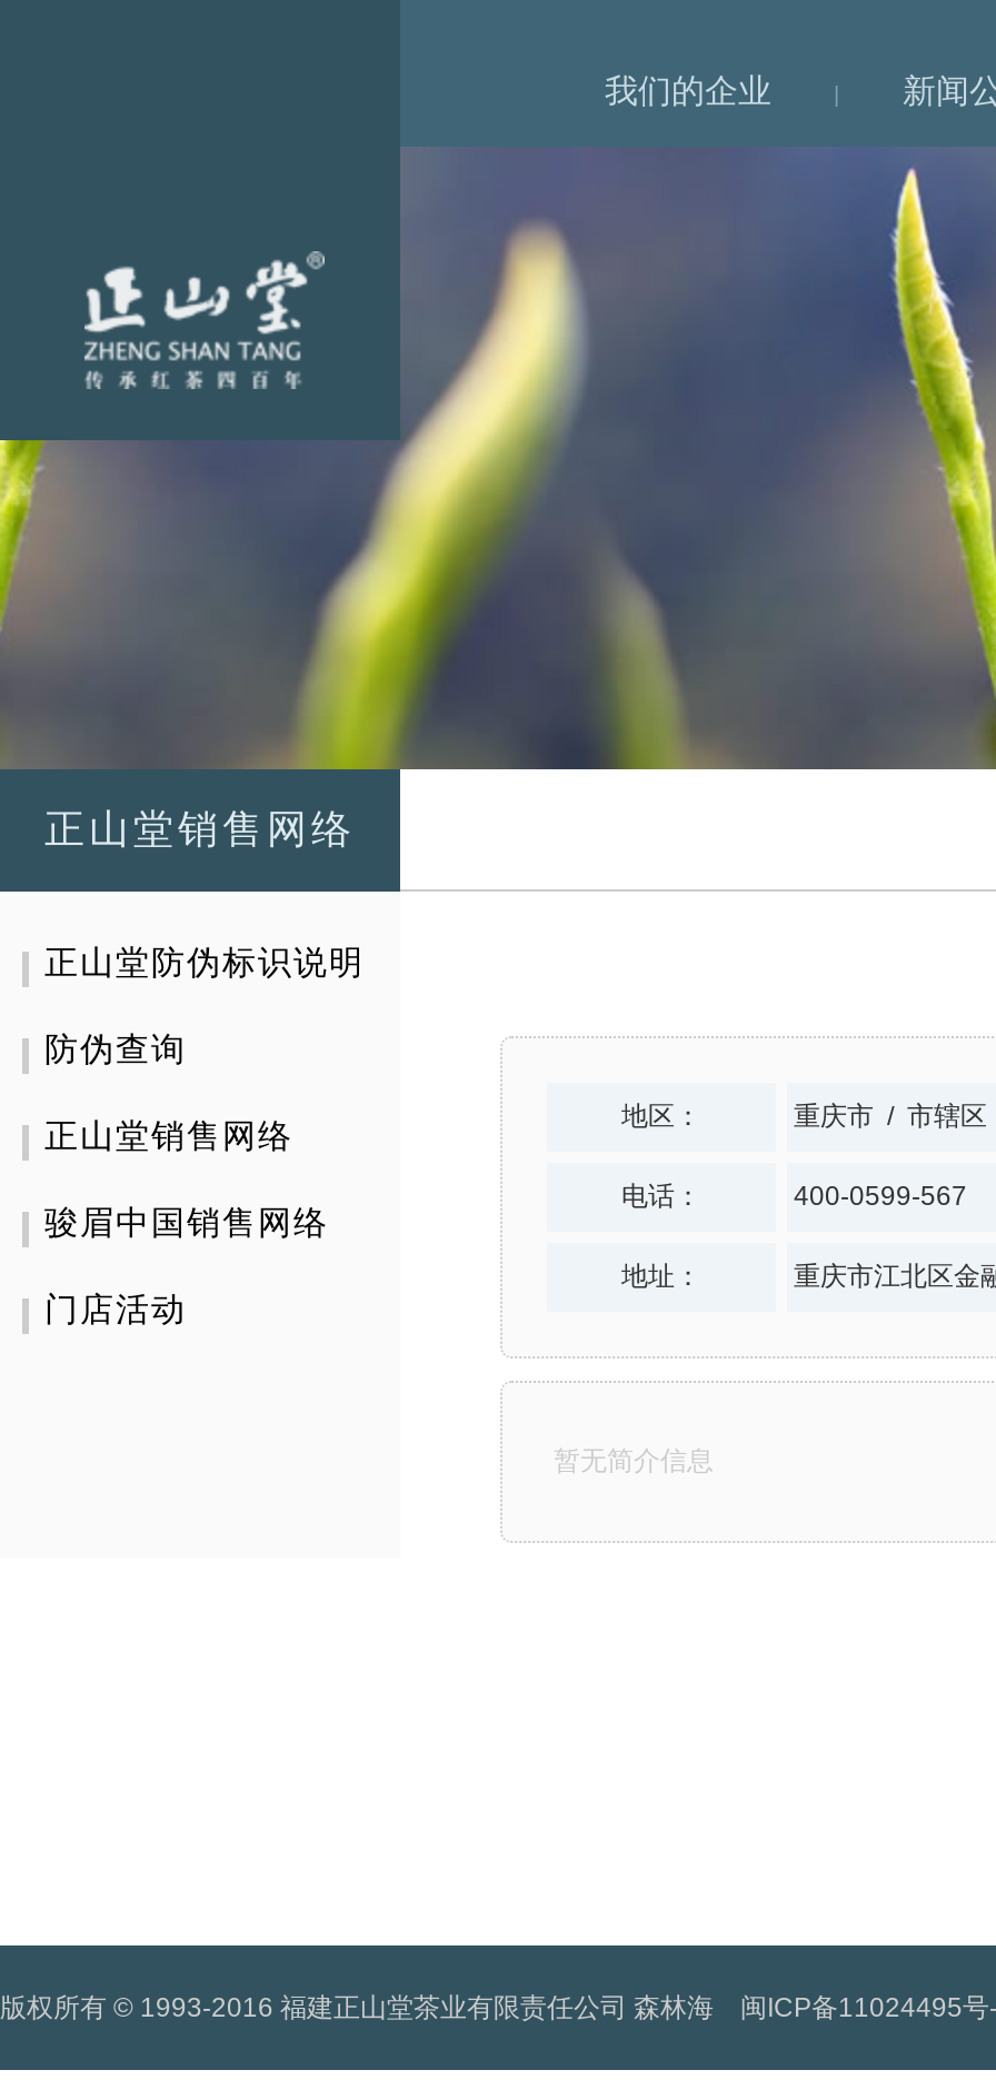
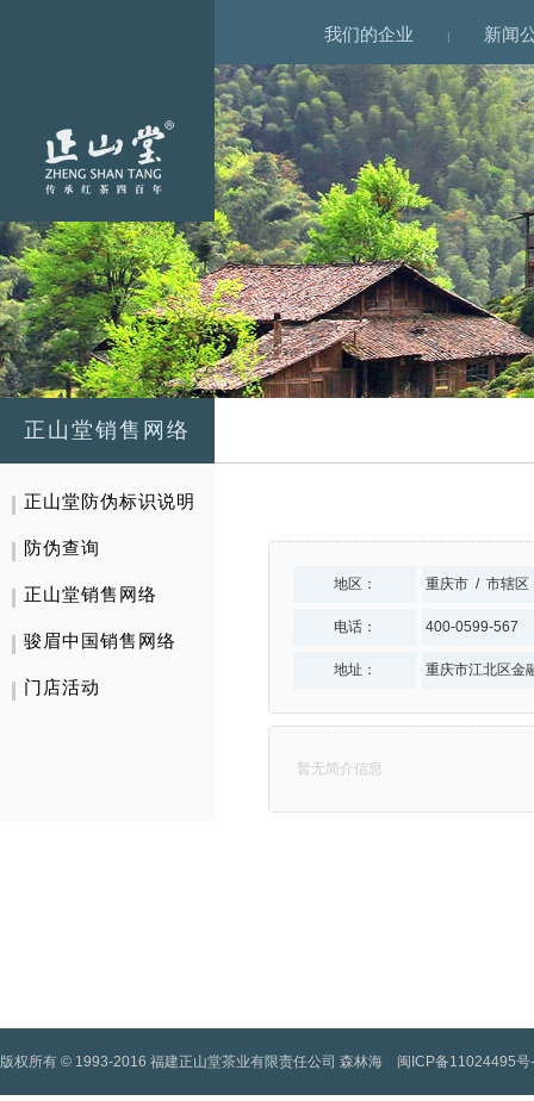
- [image]
+ [image]
